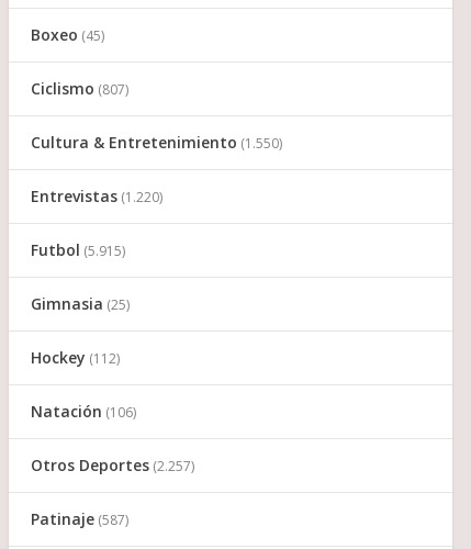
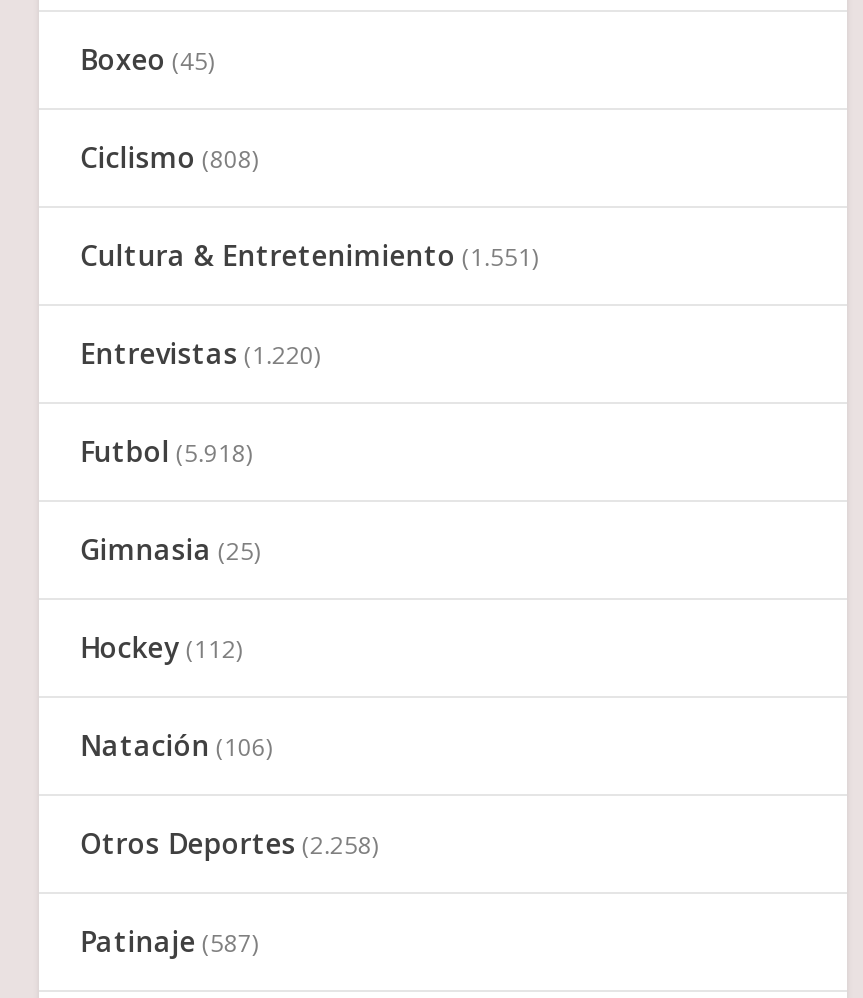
- Ciclismo (807)
+ Ciclismo (808)

- Cultura & Entretenimiento (1.550)
+ Cultura & Entretenimiento (1.551)

- Futbol (5.915)
+ Futbol (5.918)

- Otros Deportes (2.257)
+ Otros Deportes (2.258)
